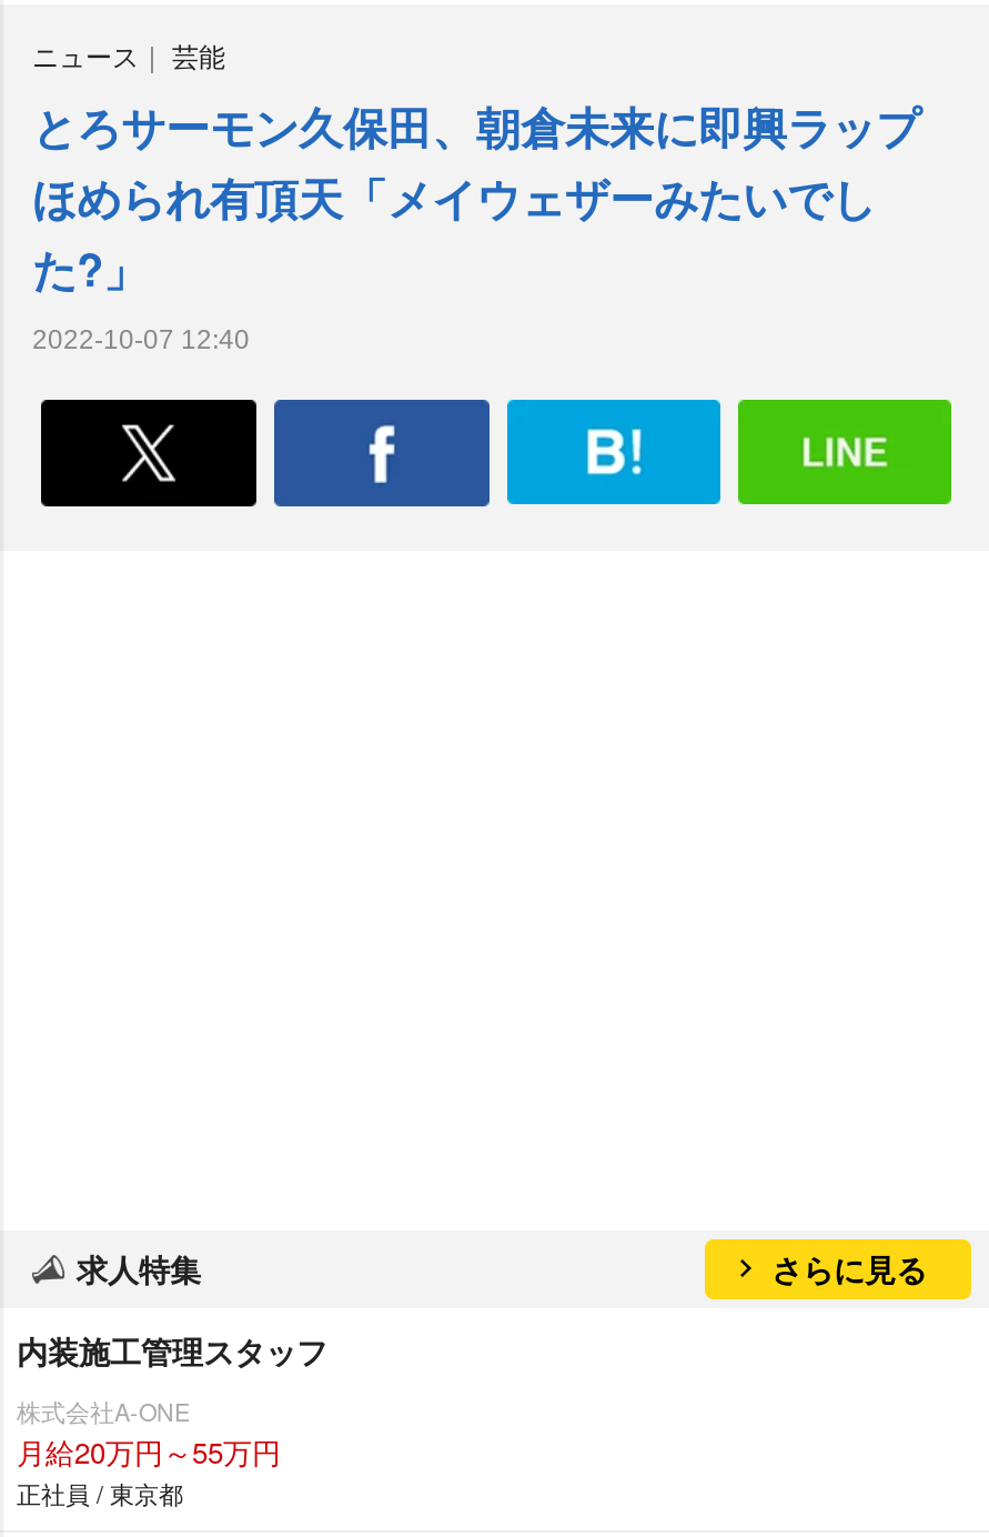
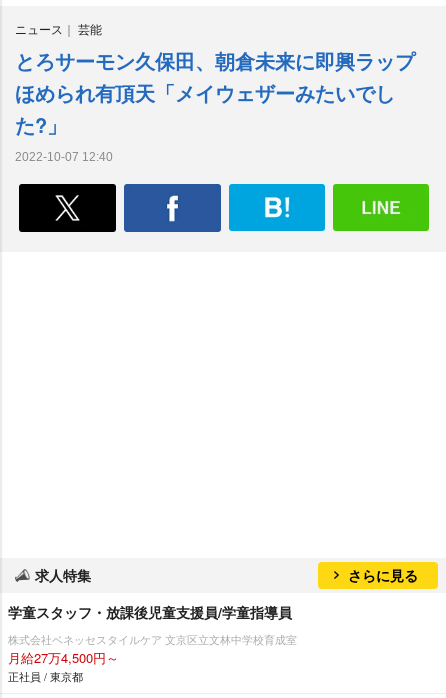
- 内装施工管理スタッフ
+ 学童スタッフ・放課後児童支援員/学童指導員

- 株式会社A-ONE
- 月給20万円～55万円
+ 株式会社ベネッセスタイルケア 文京区立文林中学校育成室
+ 月給27万4,500円～
